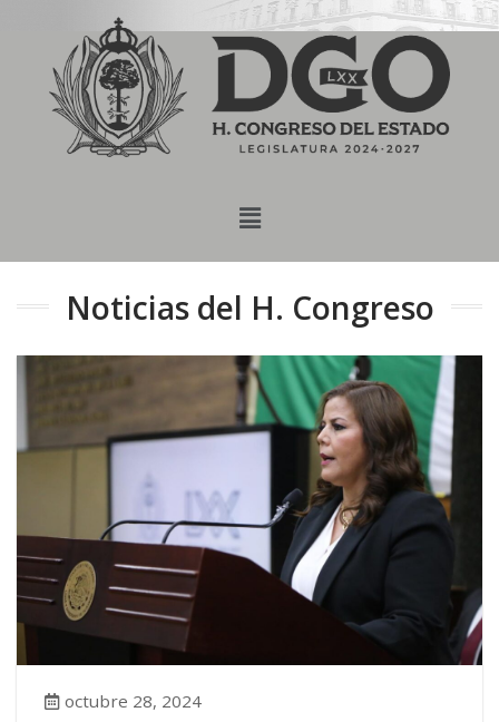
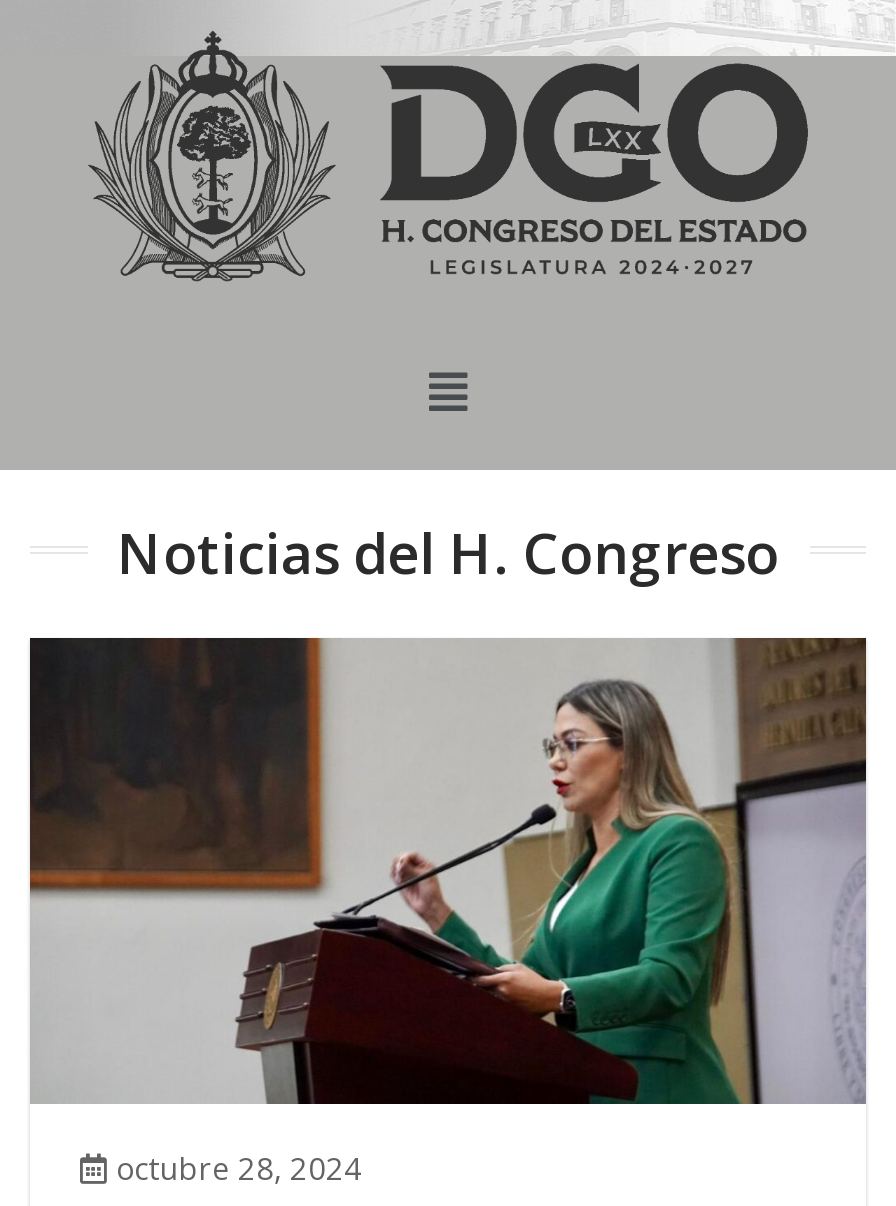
- [image]
+ [image]
